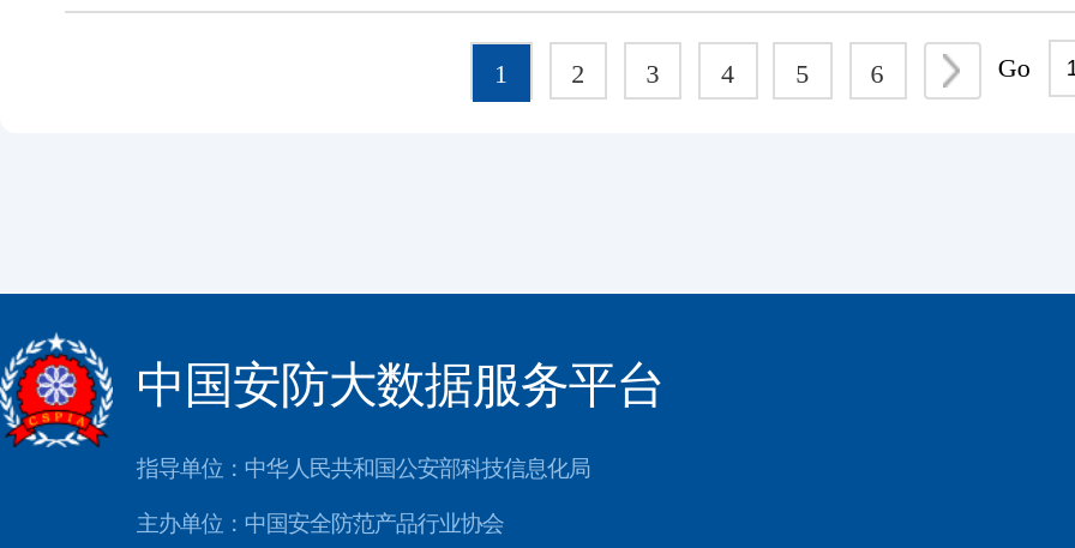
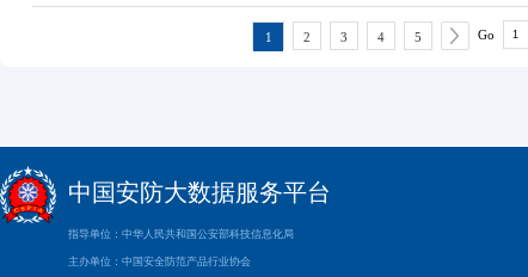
- 6
